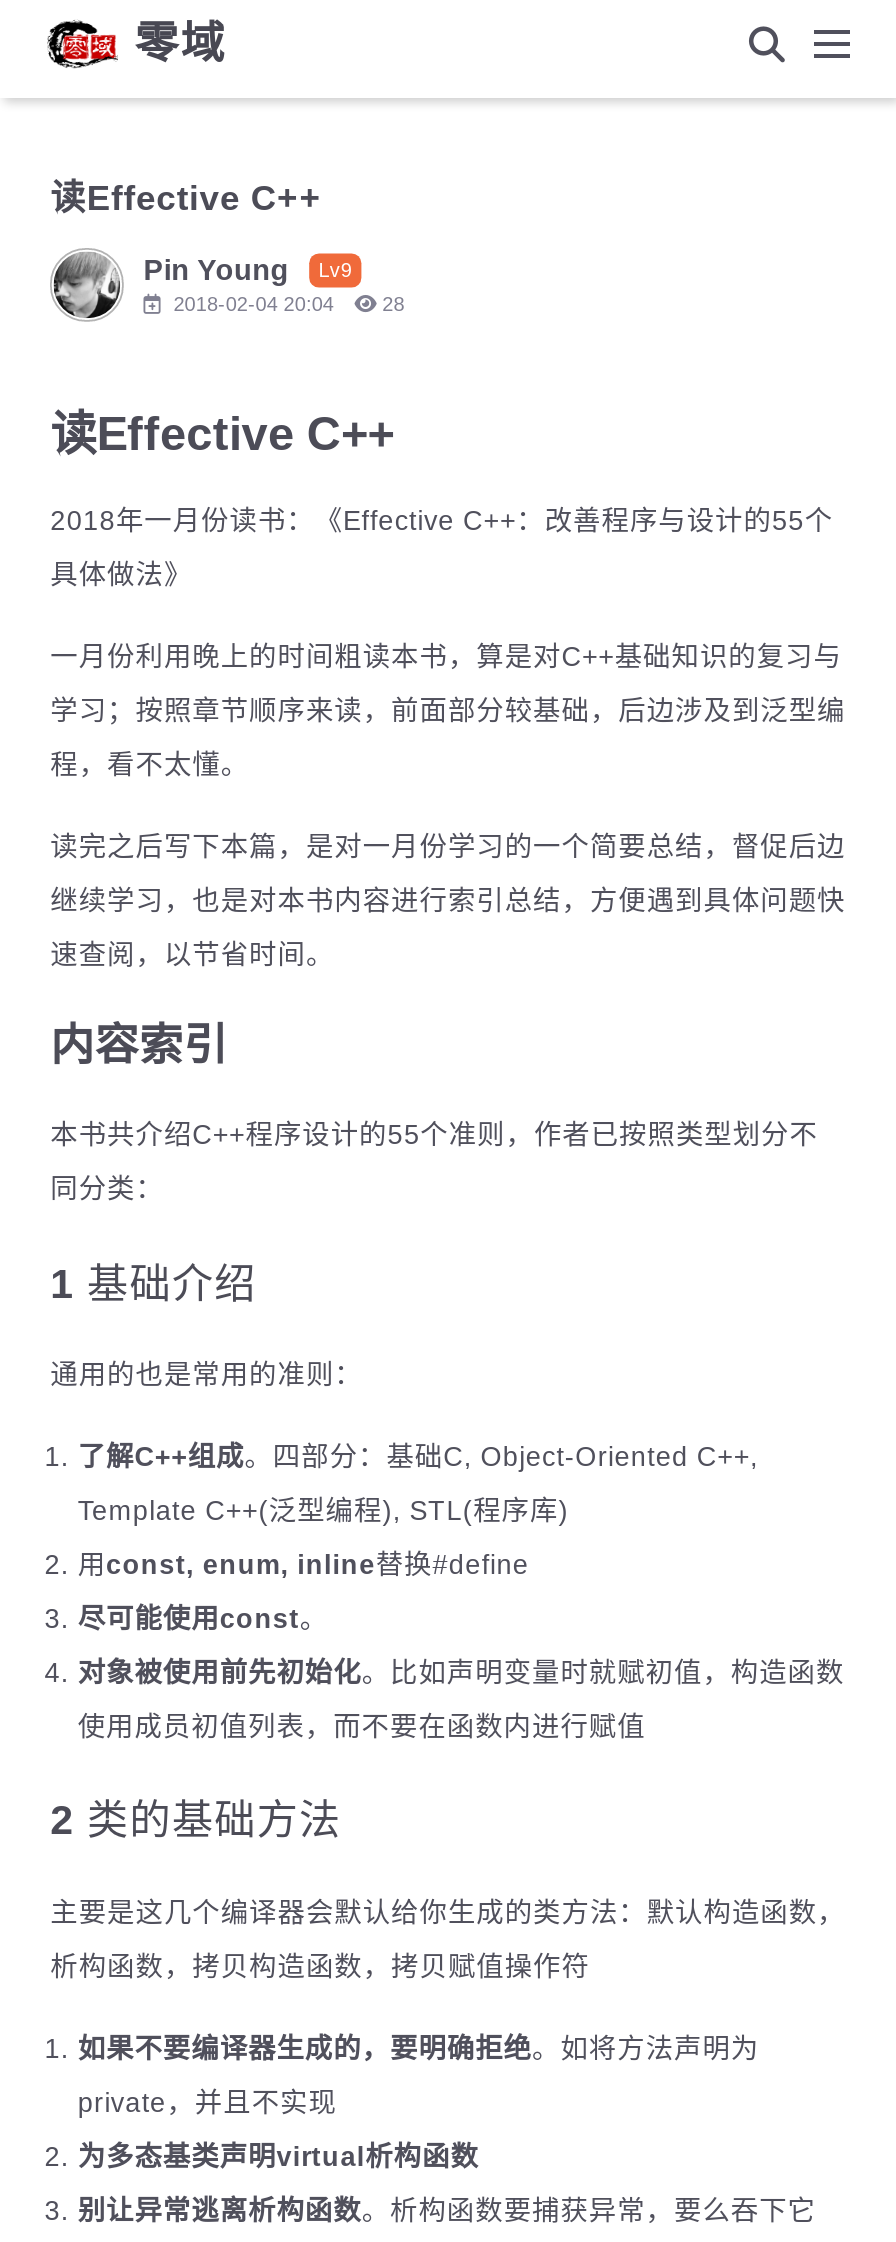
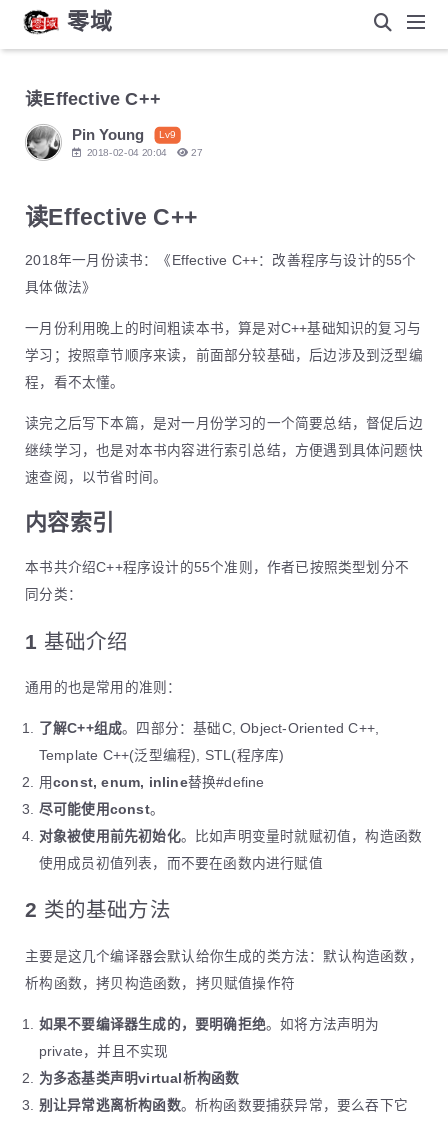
- 28
+ 27
